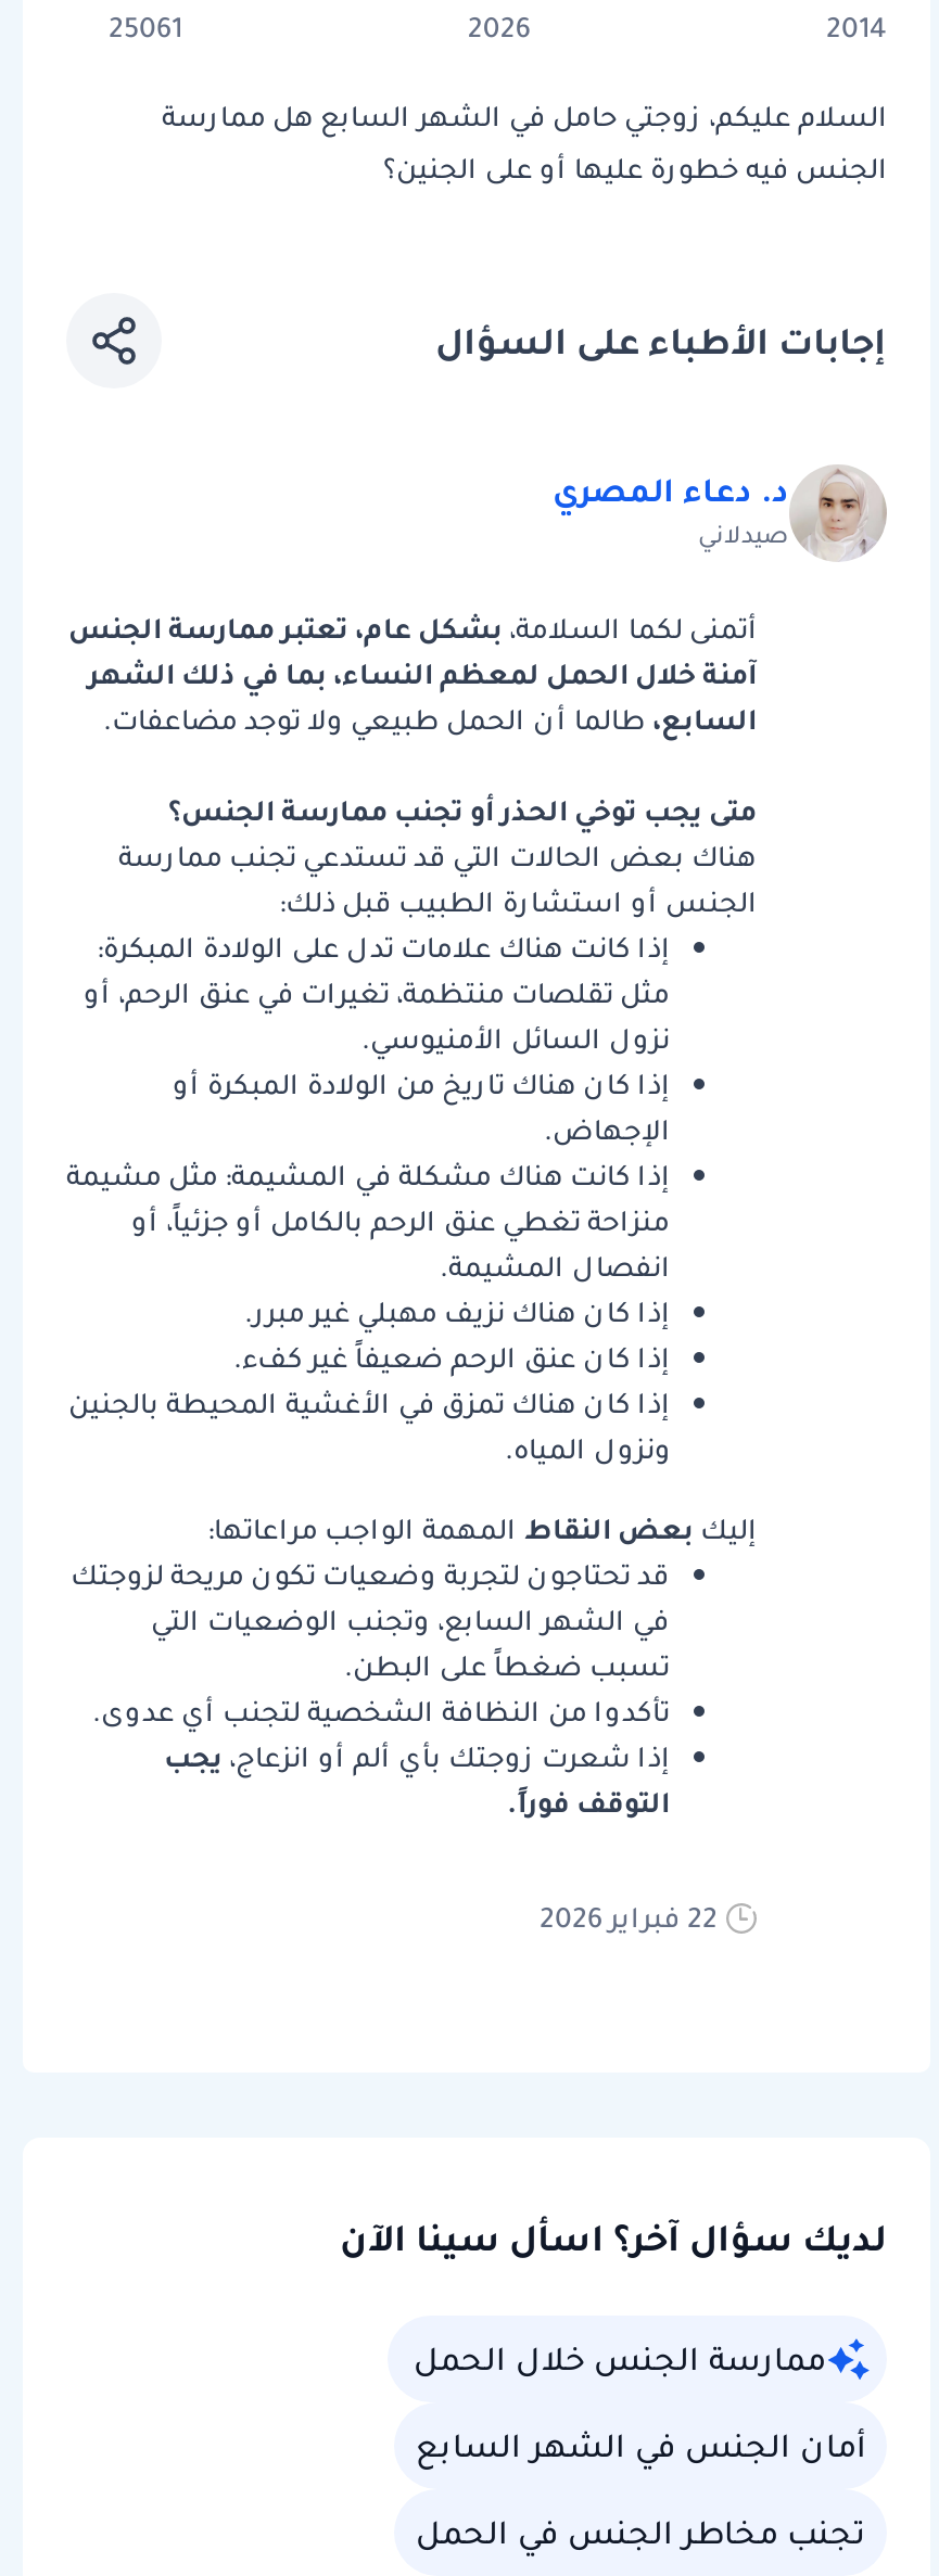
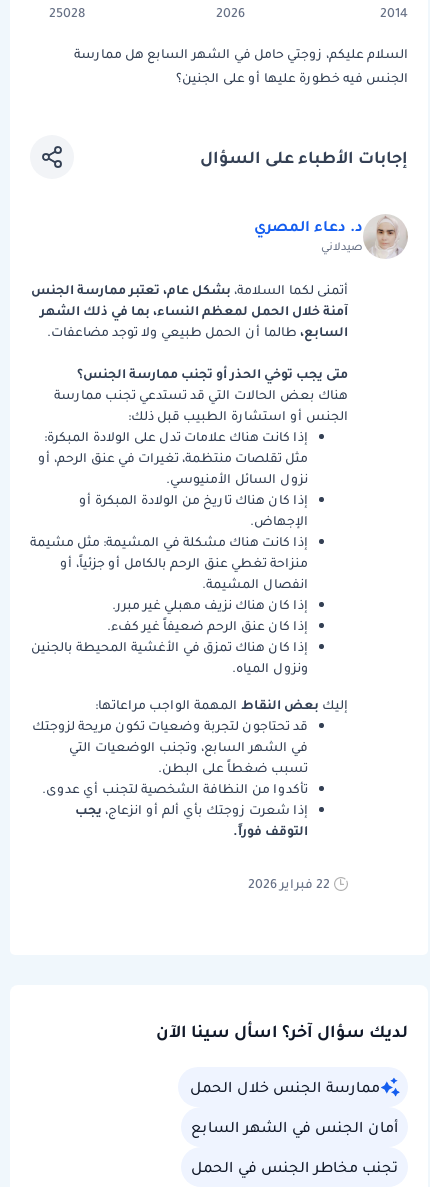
- 25061
+ 25028
